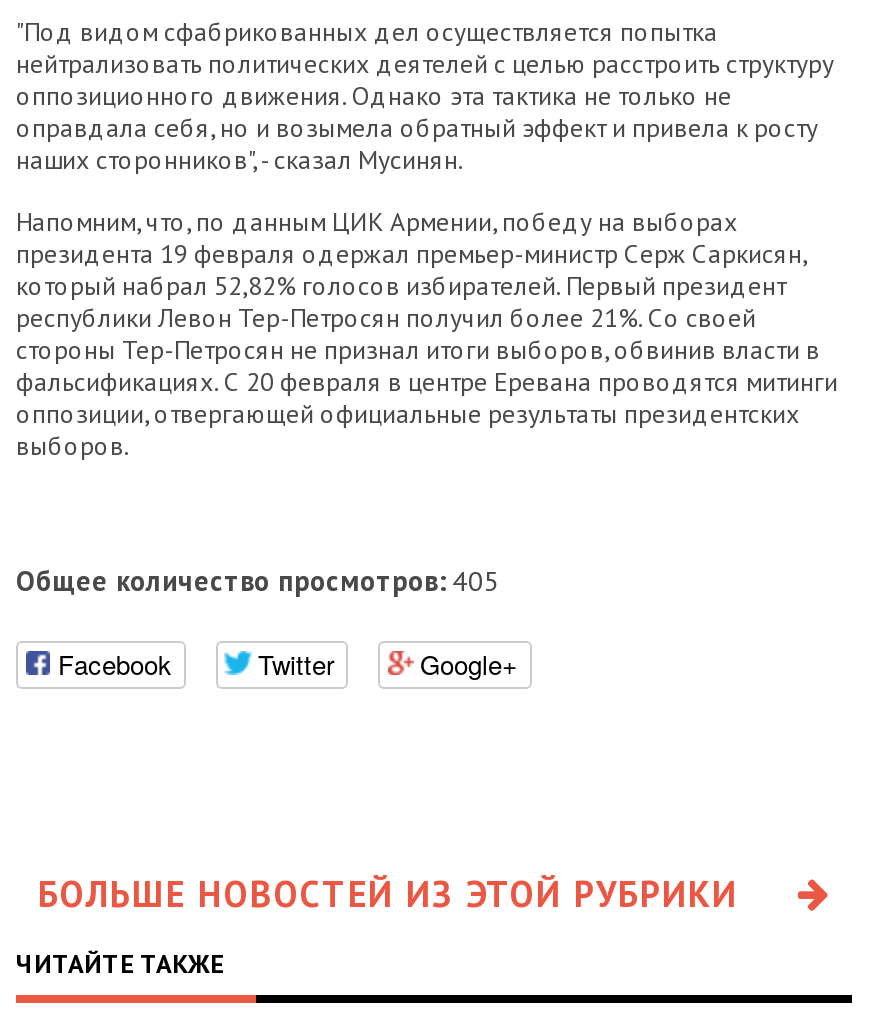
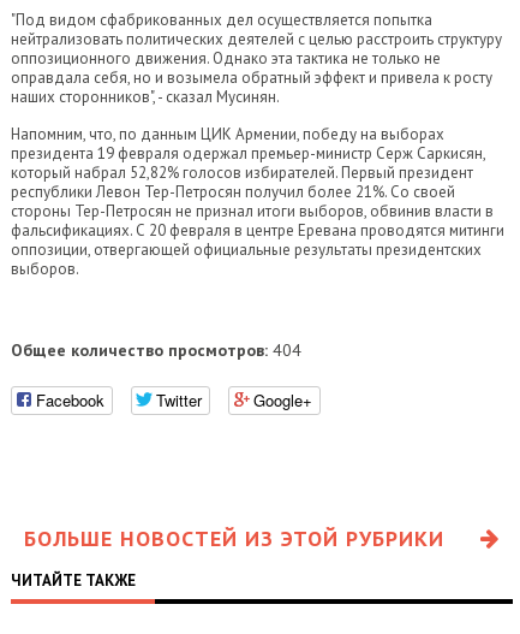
- Общее количество просмотров: 405
+ Общее количество просмотров: 404
